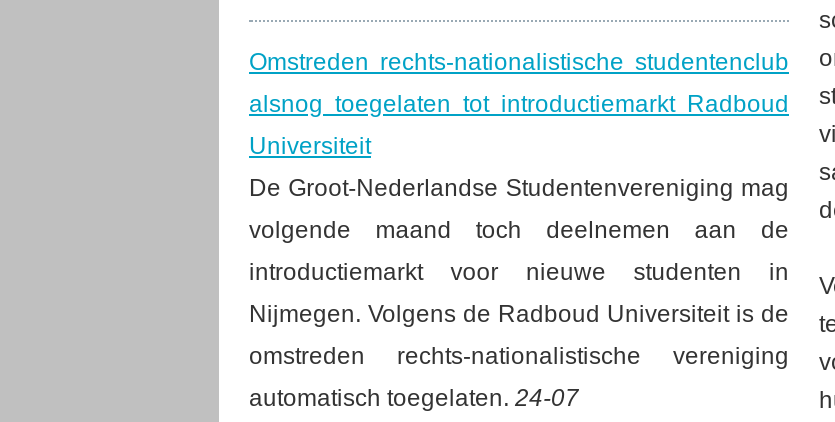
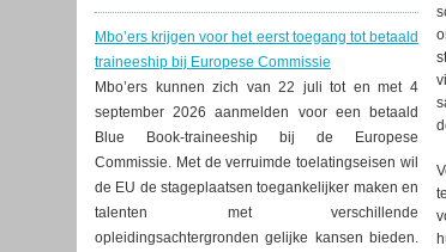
- Omstreden rechts-nationalistische studentenclub
+ Mbo’ers krijgen voor het eerst toegang tot betaald

- alsnog toegelaten tot introductiemarkt Radboud
+ traineeship bij Europese Commissie

- Universiteit
+ Mbo’ers kunnen zich van 22 juli tot en met 4

- De Groot-Nederlandse Studentenvereniging mag
+ september 2026 aanmelden voor een betaald

- volgende maand toch deelnemen aan de
+ Blue Book-traineeship bij de Europese

- introductiemarkt voor nieuwe studenten in
+ Commissie. Met de verruimde toelatingseisen wil

- Nijmegen. Volgens de Radboud Universiteit is de
+ de EU de stageplaatsen toegankelijker maken en

- omstreden rechts-nationalistische vereniging
+ talenten met verschillende

- automatisch toegelaten. 24-07
+ opleidingsachtergronden gelijke kansen bieden.
